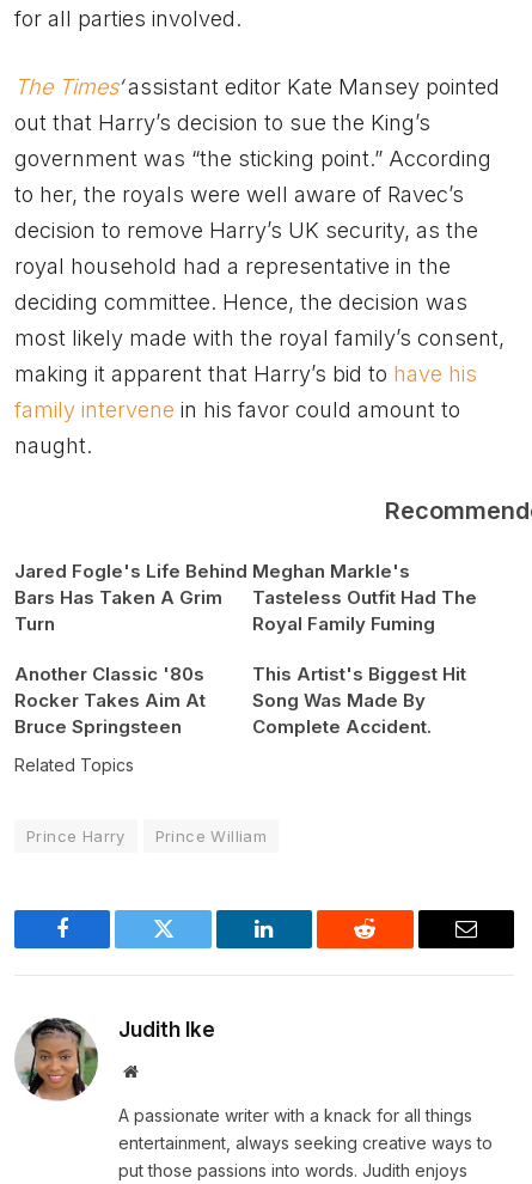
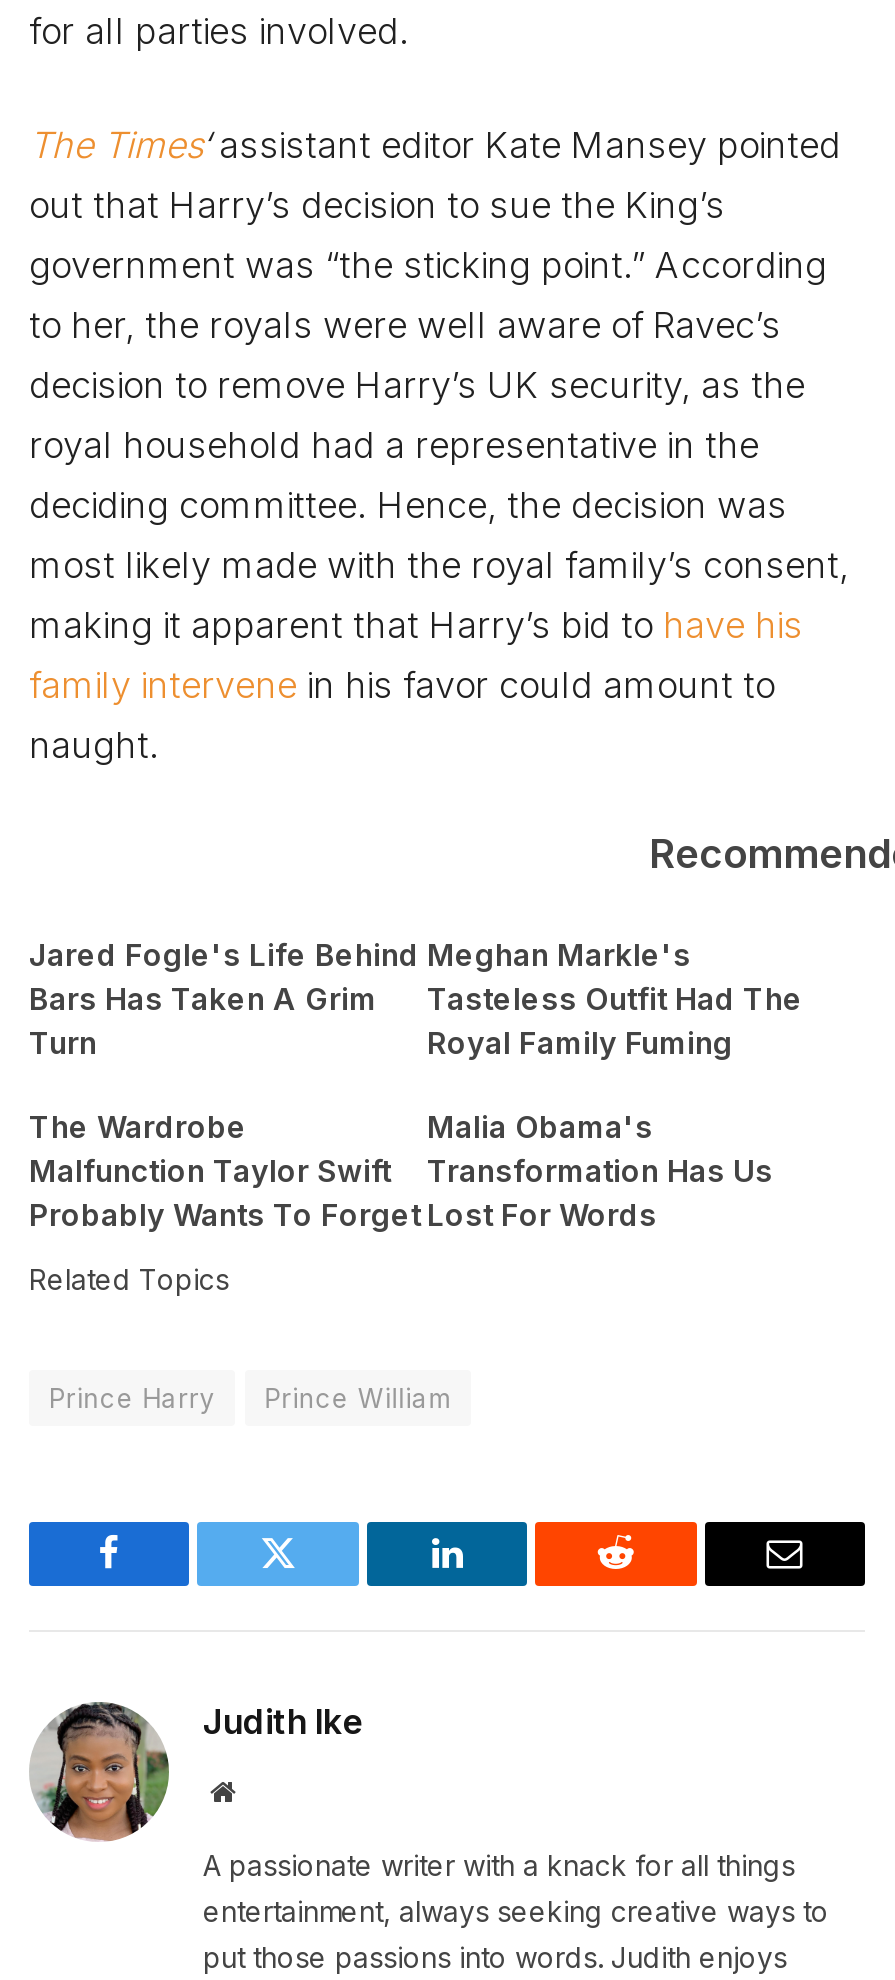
- Another Classic '80s
- Rocker Takes Aim At
- Bruce Springsteen
+ The Wardrobe
+ Malfunction Taylor Swift
+ Probably Wants To Forget

- This Artist's Biggest Hit
- Song Was Made By
- Complete Accident.
+ Malia Obama's
+ Transformation Has Us
+ Lost For Words
